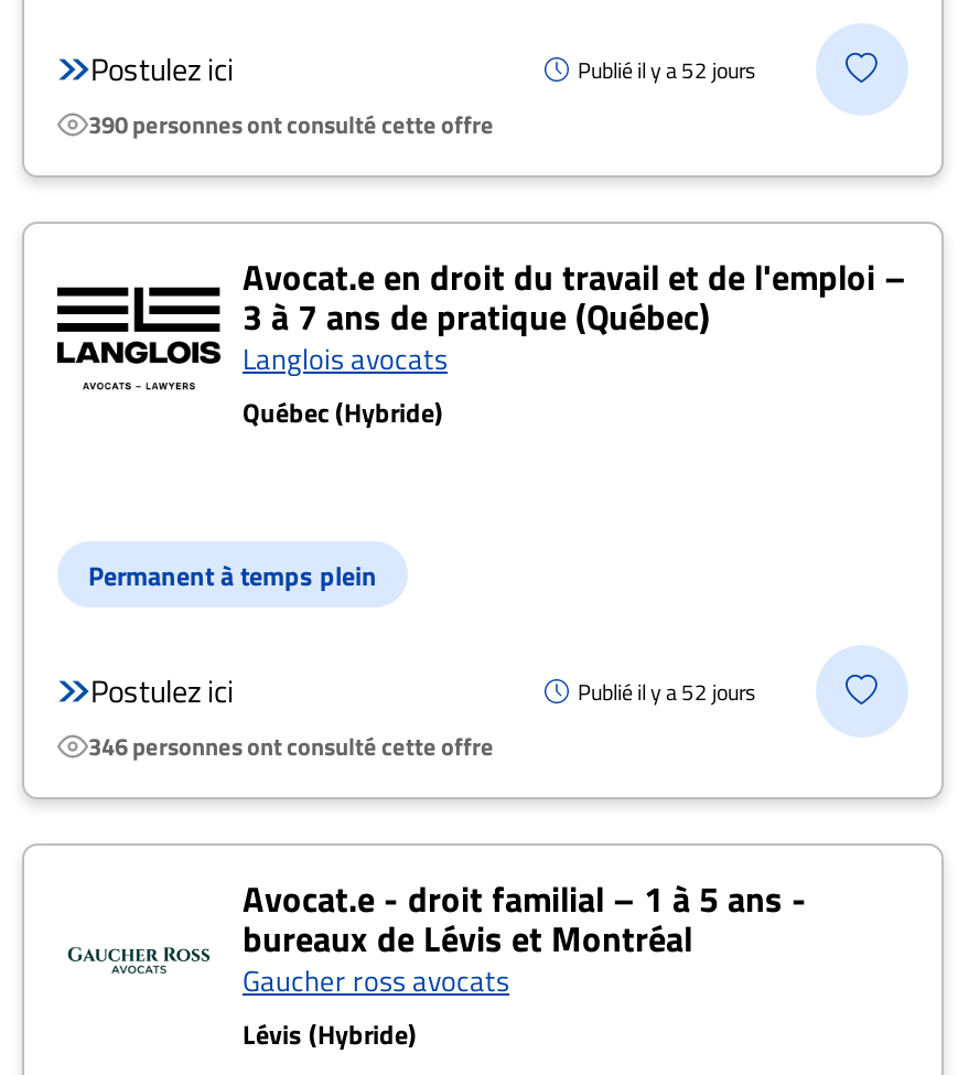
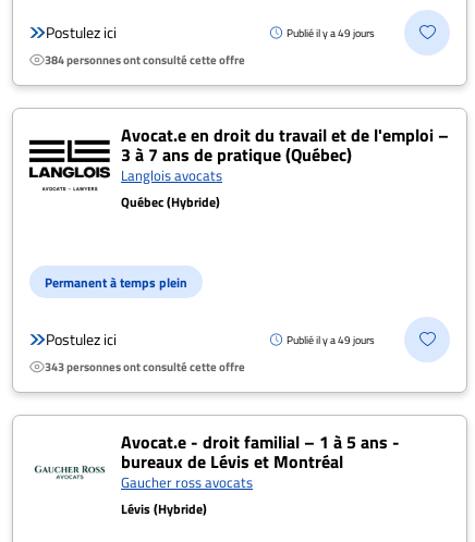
- Publié il y a 52 jours
+ Publié il y a 49 jours

- 390 personnes ont consulté cette offre
+ 384 personnes ont consulté cette offre

- Publié il y a 52 jours
+ Publié il y a 49 jours

- 346 personnes ont consulté cette offre
+ 343 personnes ont consulté cette offre
